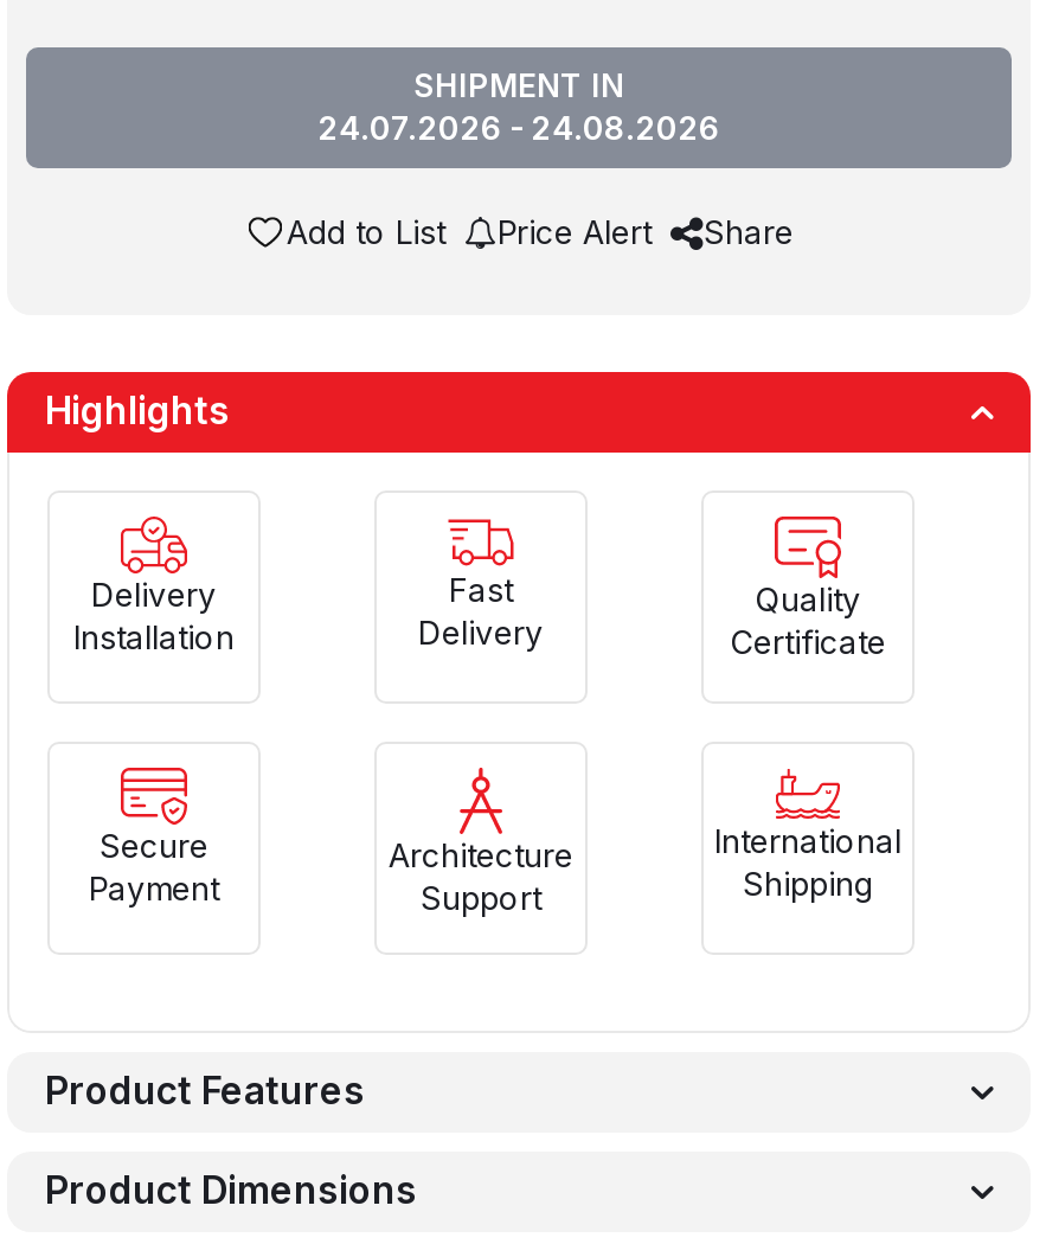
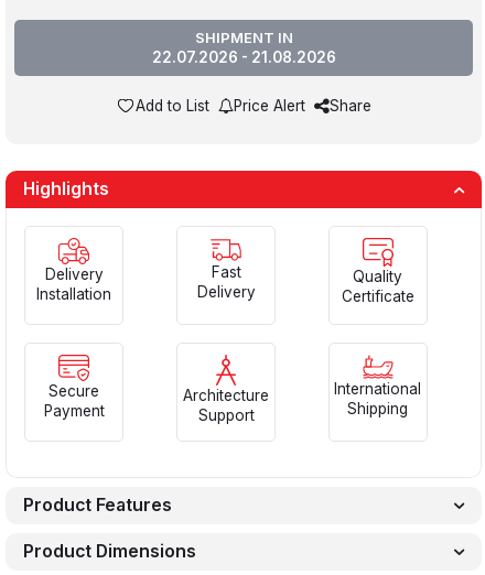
- 24.07.2026 - 24.08.2026
+ 22.07.2026 - 21.08.2026
